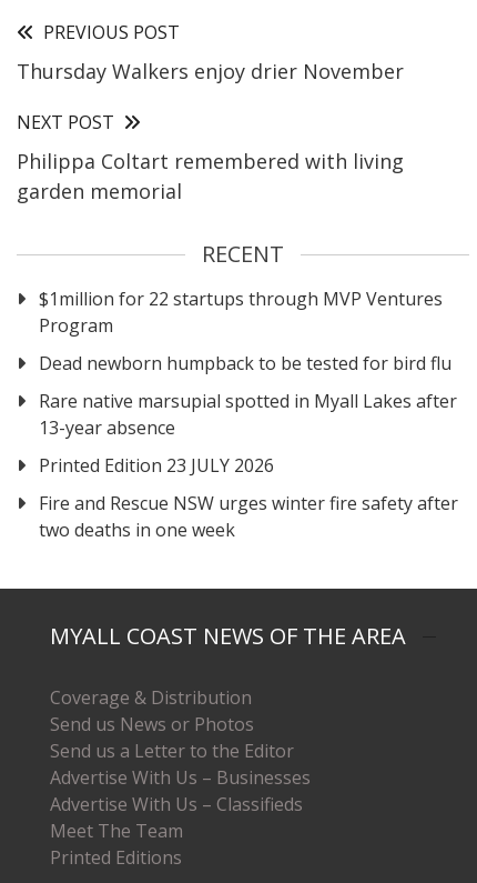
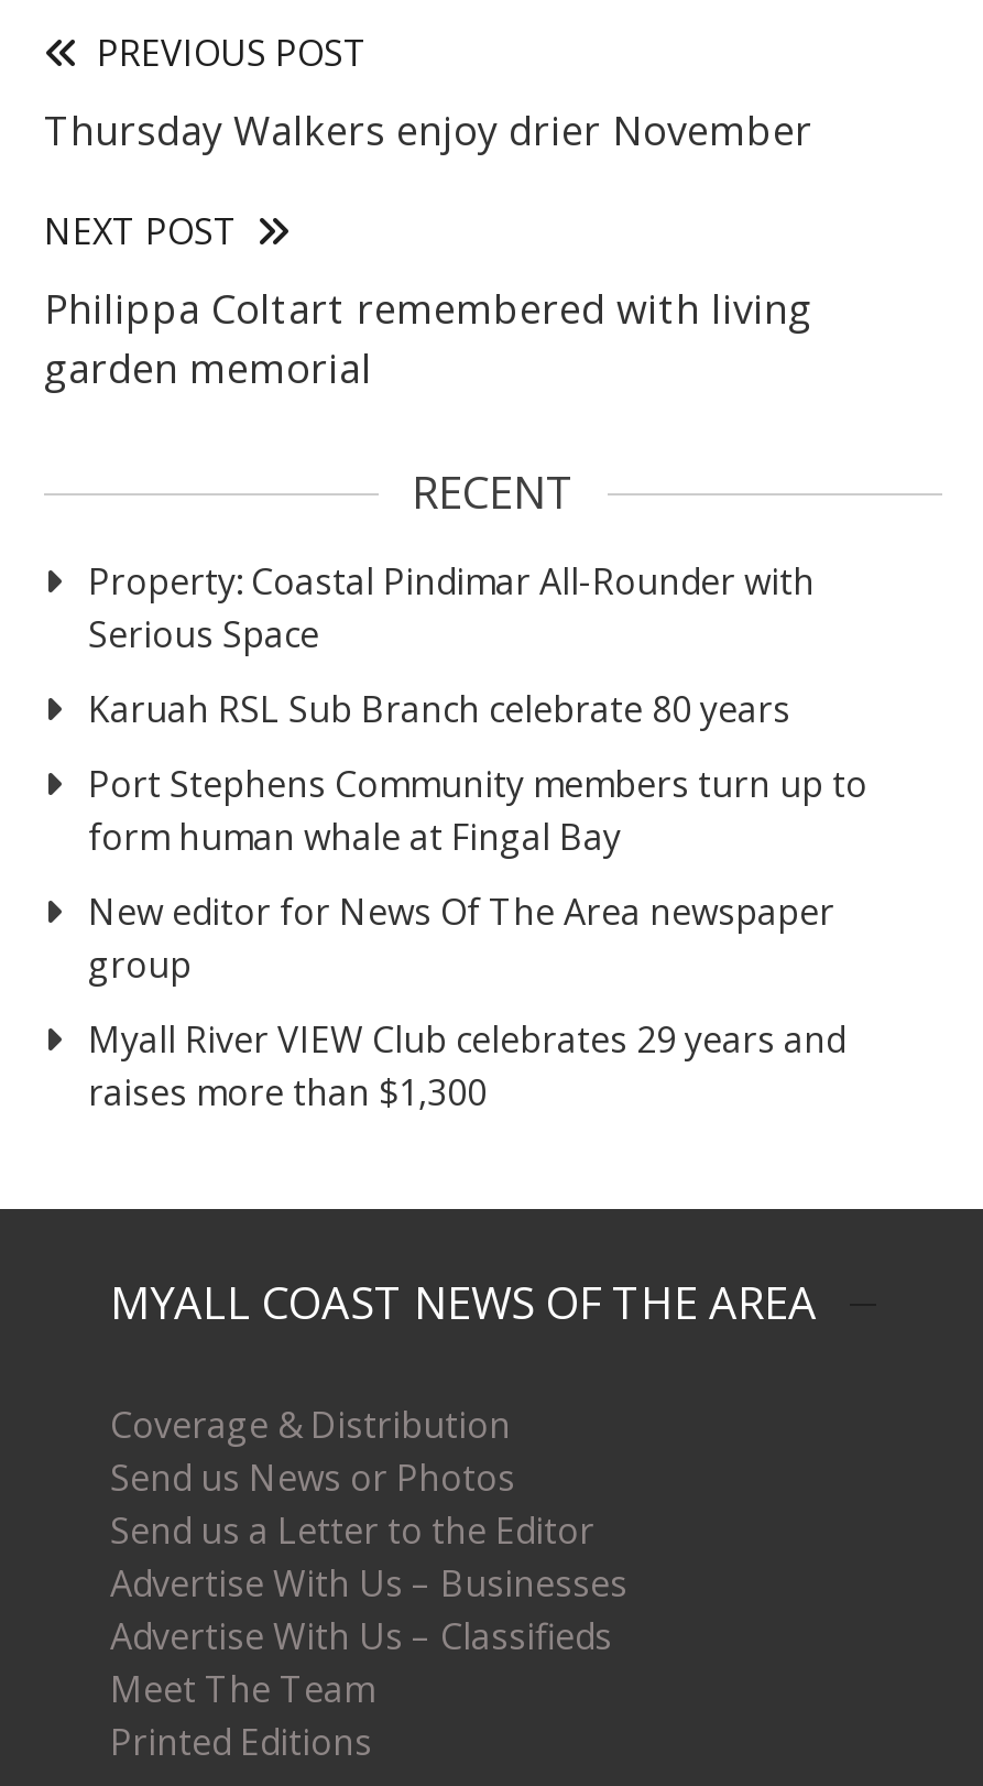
- $1million for 22 startups through MVP Ventures
- Program
+ Property: Coastal Pindimar All-Rounder with
+ Serious Space

- Dead newborn humpback to be tested for bird flu
+ Karuah RSL Sub Branch celebrate 80 years

- Rare native marsupial spotted in Myall Lakes after
- 13-year absence
+ Port Stephens Community members turn up to
+ form human whale at Fingal Bay

- Printed Edition 23 JULY 2026
+ New editor for News Of The Area newspaper
+ group

- Fire and Rescue NSW urges winter fire safety after
- two deaths in one week
+ Myall River VIEW Club celebrates 29 years and
+ raises more than $1,300
